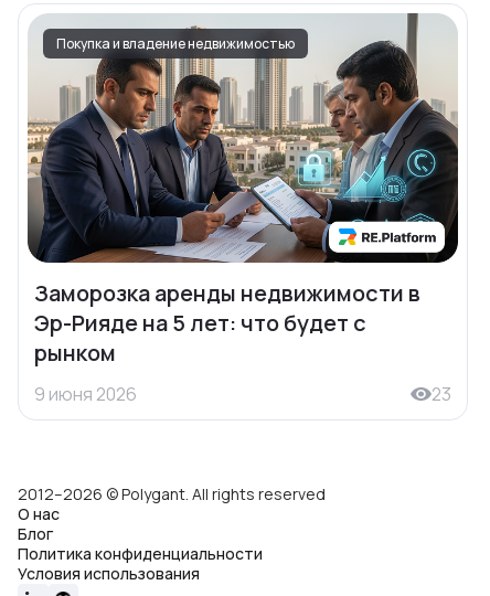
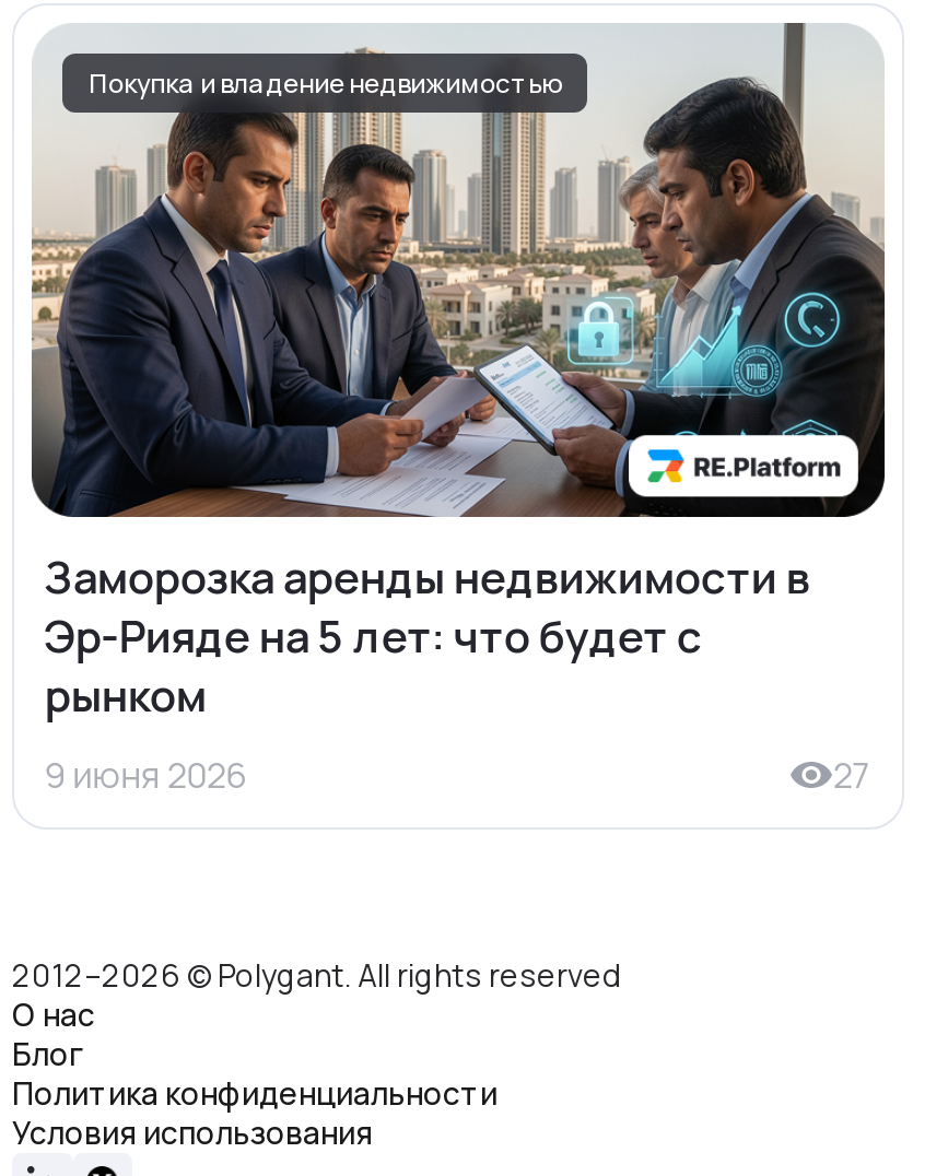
- 23
+ 27
